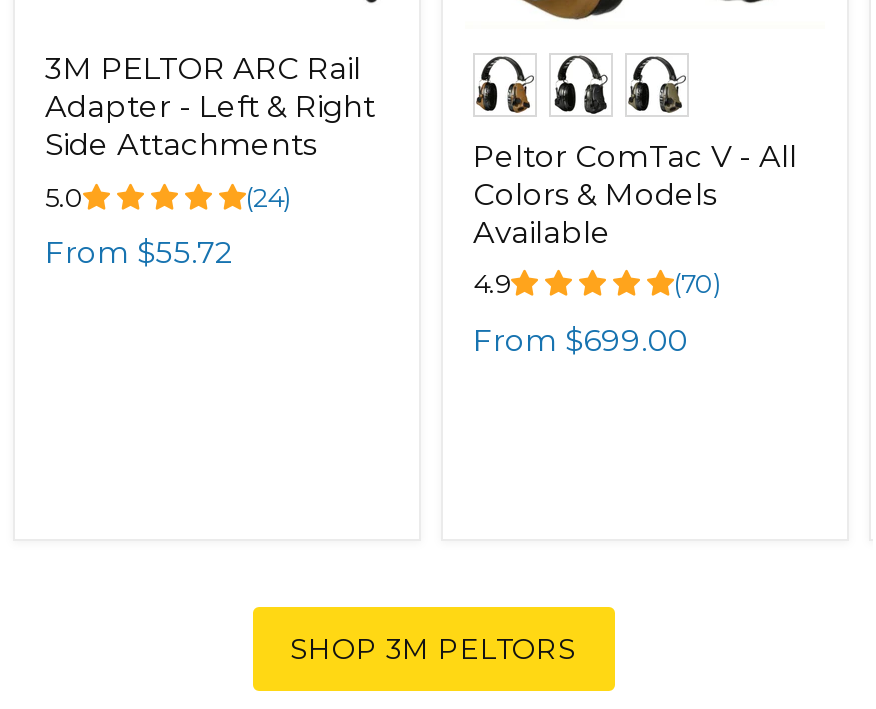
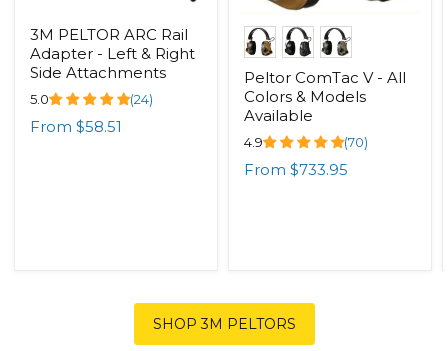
- From $55.72
+ From $58.51

- From $699.00
+ From $733.95
